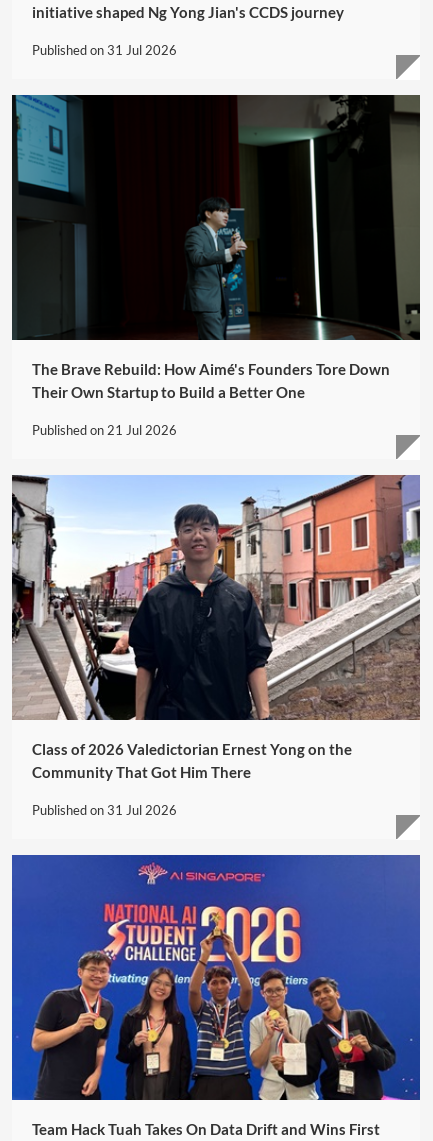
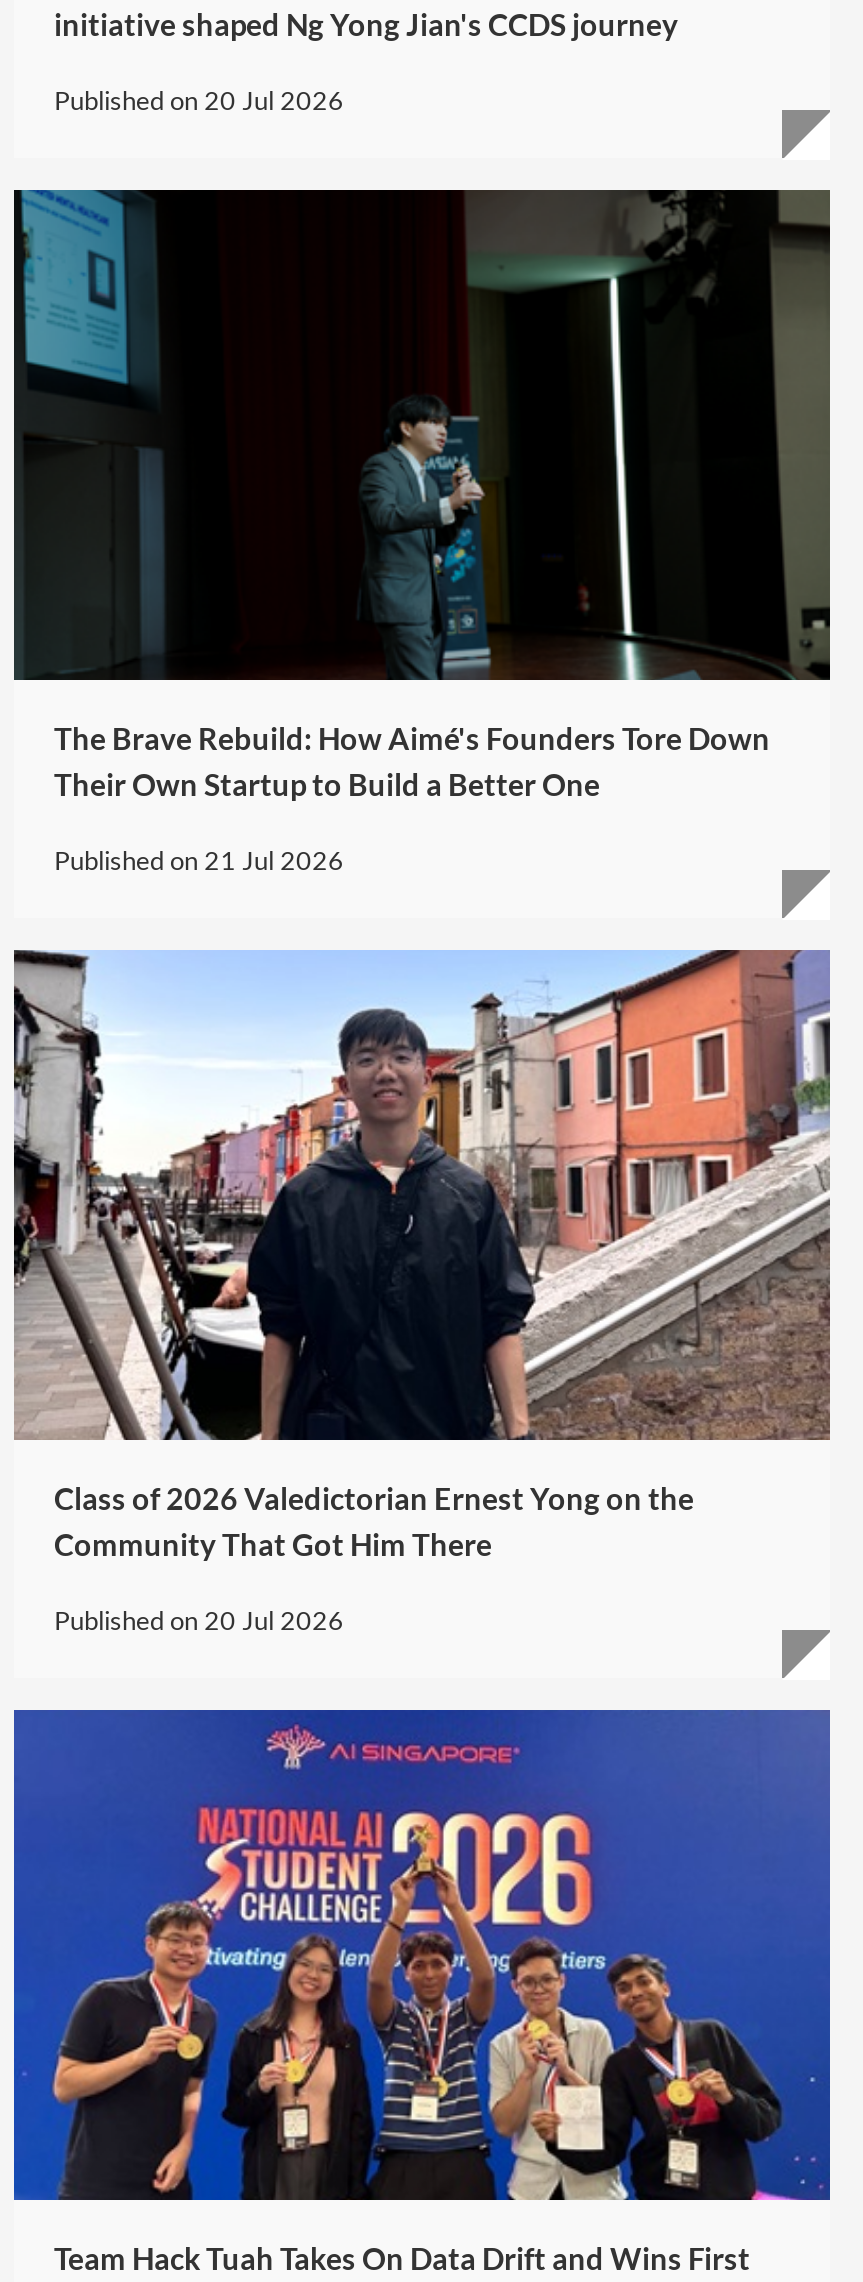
- Published on 31 Jul 2026
+ Published on 20 Jul 2026

- Published on 31 Jul 2026
+ Published on 20 Jul 2026
